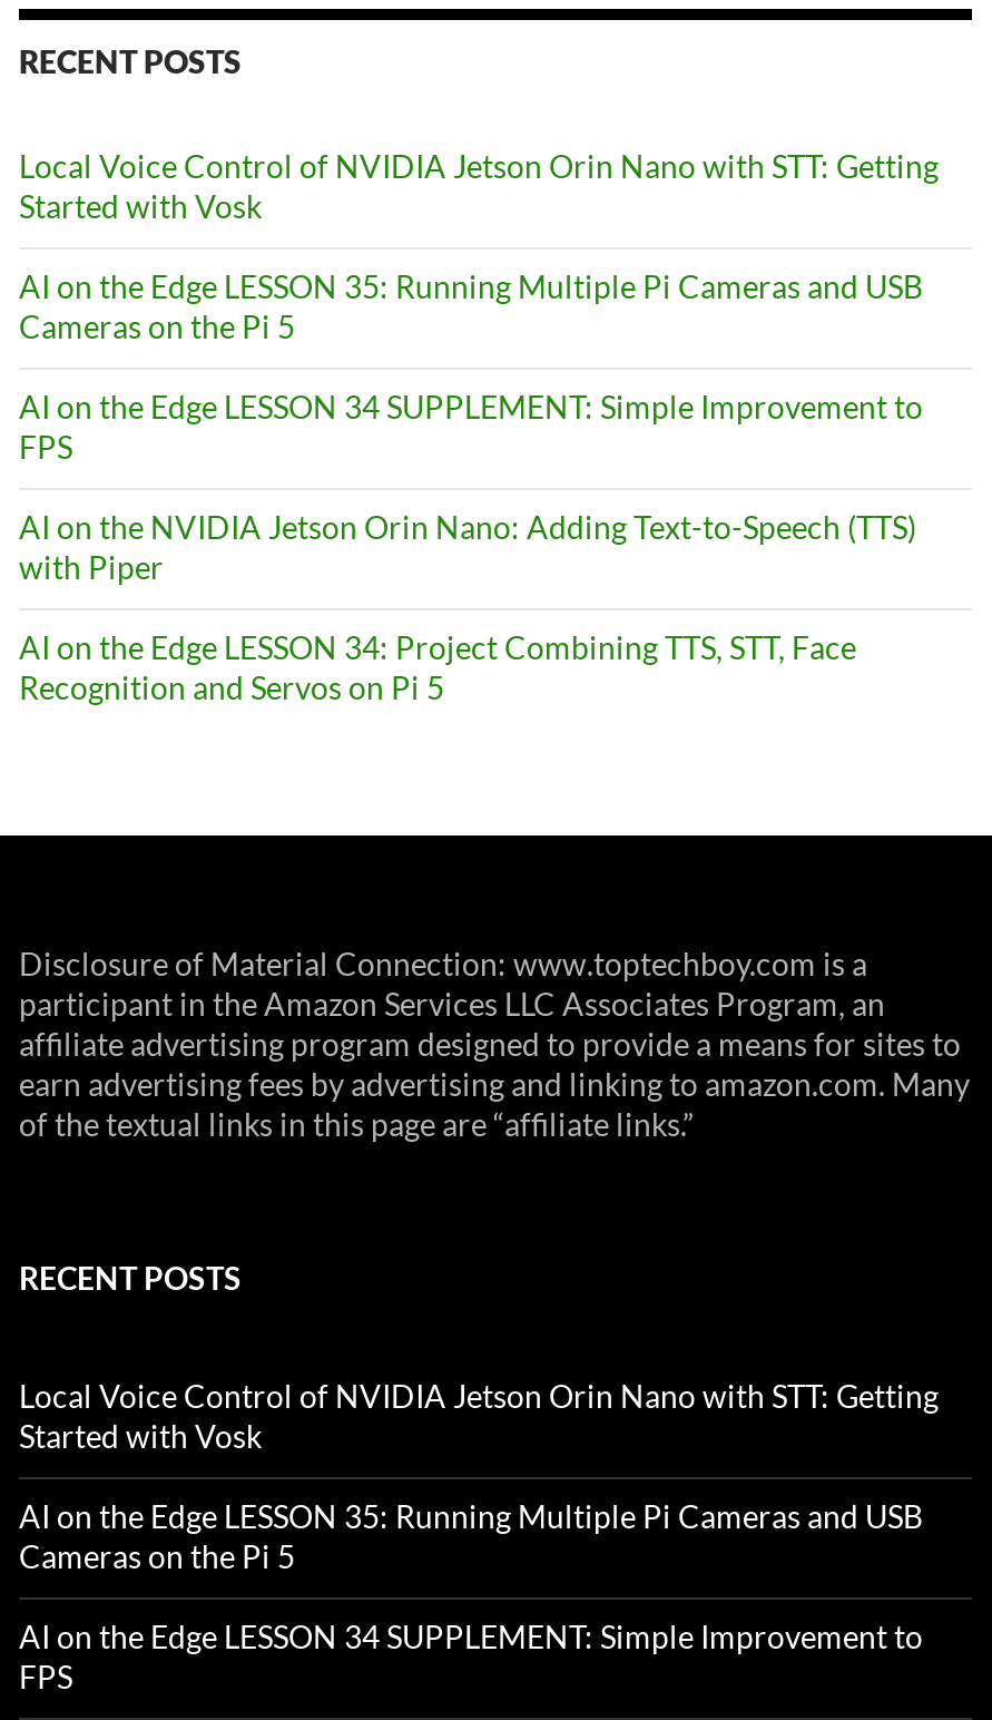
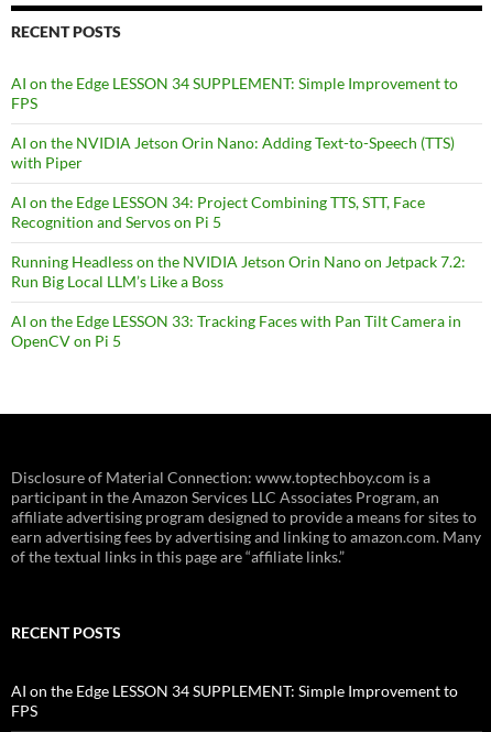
- Local Voice Control of NVIDIA Jetson Orin Nano with STT: Getting
- Started with Vosk
- AI on the Edge LESSON 35: Running Multiple Pi Cameras and USB
- Cameras on the Pi 5

+ Running Headless on the NVIDIA Jetson Orin Nano on Jetpack 7.2:
+ Run Big Local LLM’s Like a Boss
+ AI on the Edge LESSON 33: Tracking Faces with Pan Tilt Camera in
+ OpenCV on Pi 5

- Local Voice Control of NVIDIA Jetson Orin Nano with STT: Getting
- Started with Vosk
- AI on the Edge LESSON 35: Running Multiple Pi Cameras and USB
- Cameras on the Pi 5
